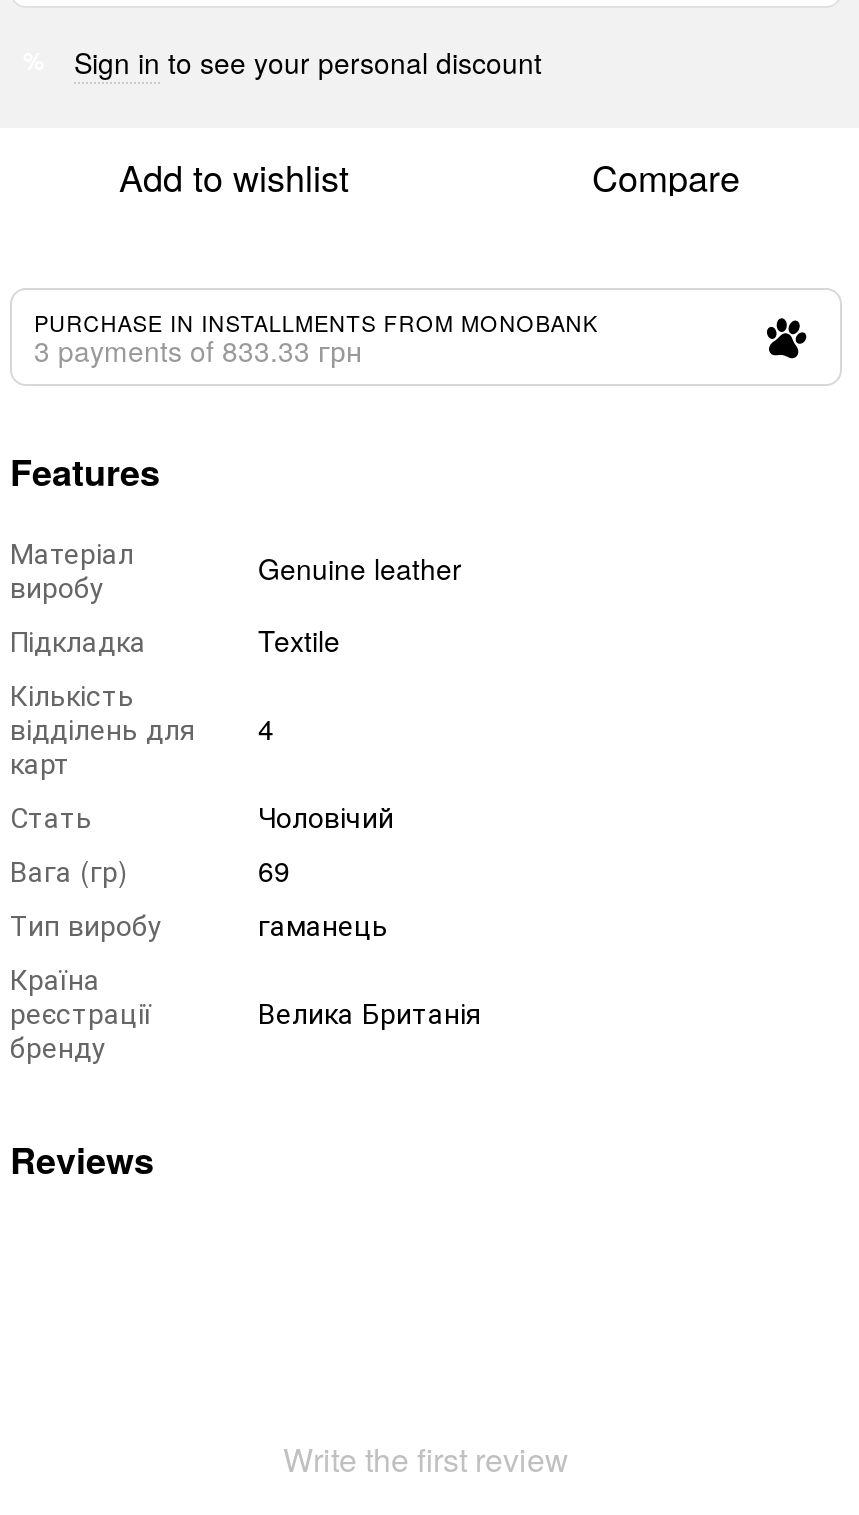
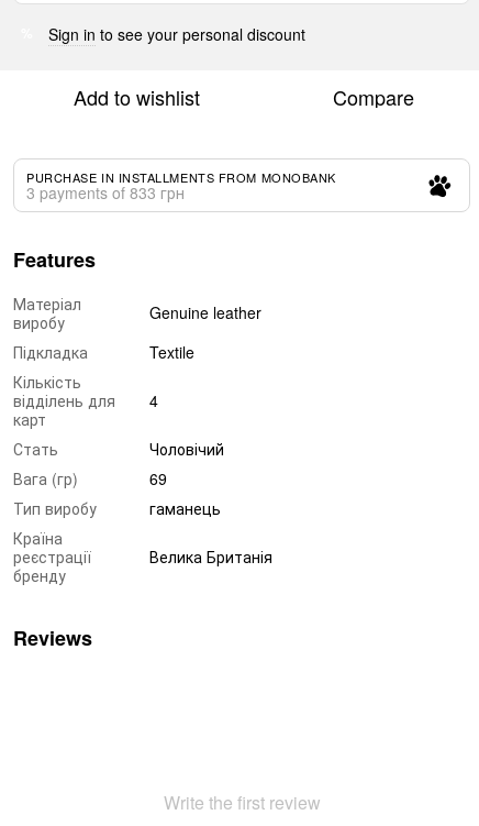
- 3 payments of 833.33 грн
+ 3 payments of 833 грн
